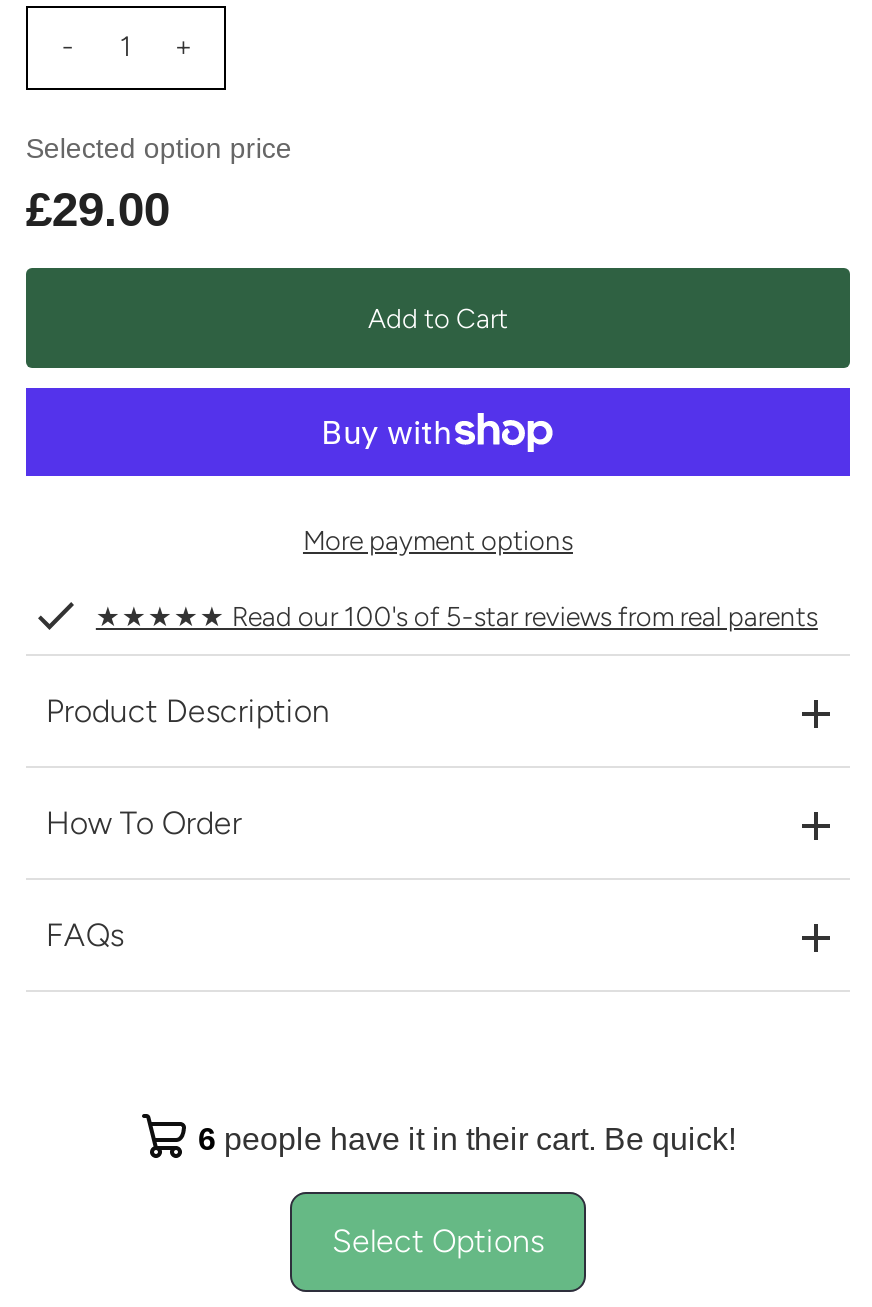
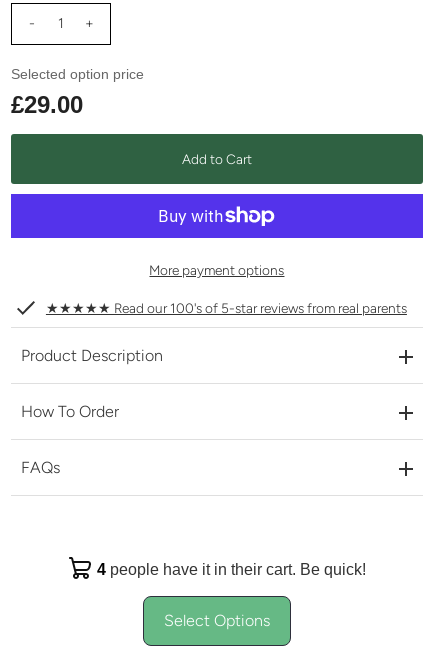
- 6 people have it in their cart. Be quick!
+ 4 people have it in their cart. Be quick!
